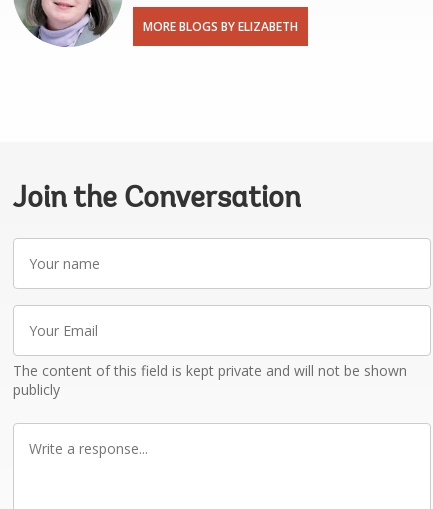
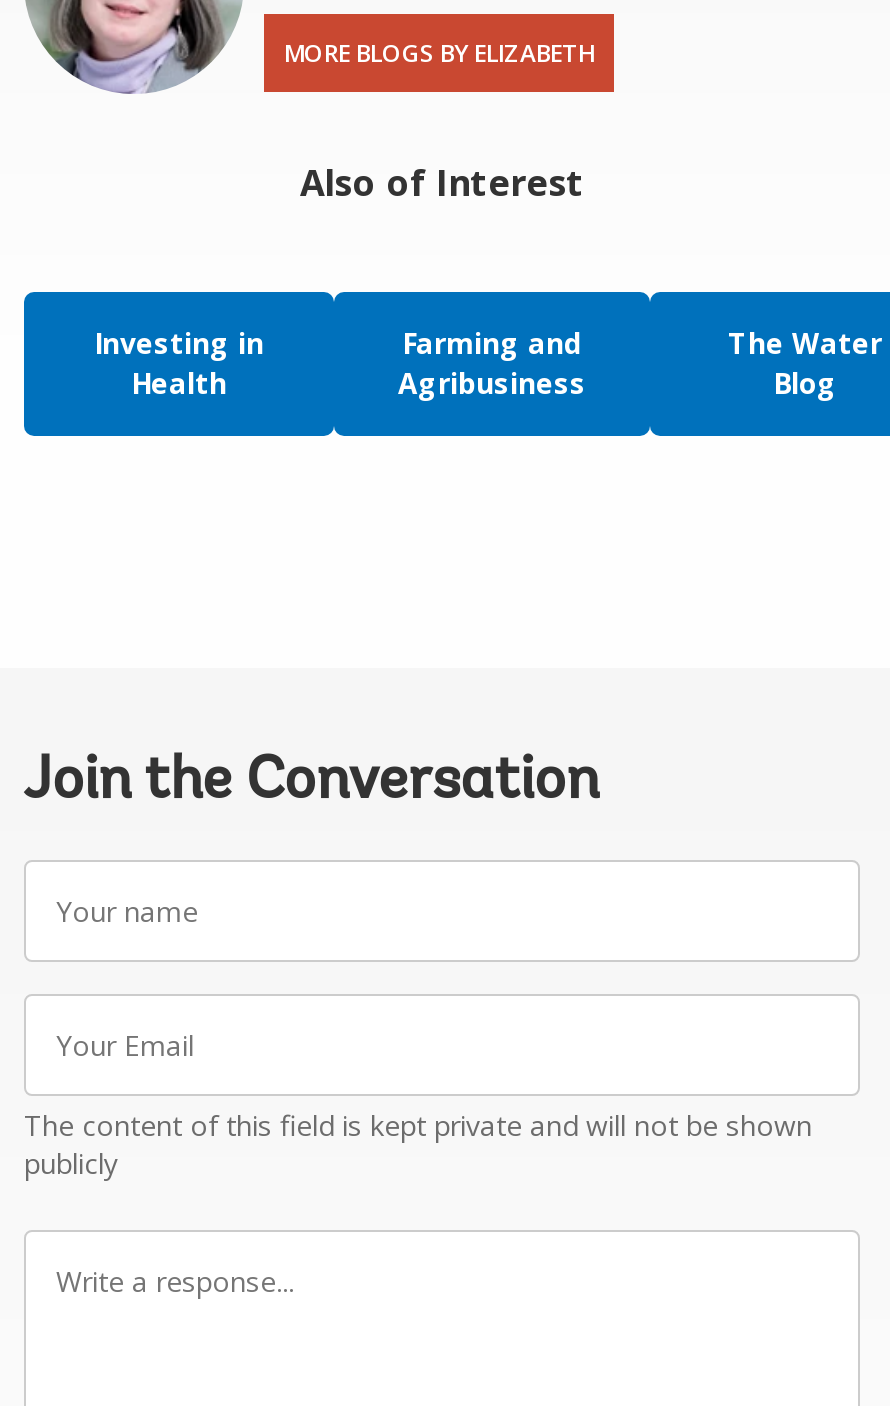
+ [image]
+ Also of Interest
+ Investing in
+ Health

+ Farming and
+ Agribusiness

+ The Water
+ Blog
